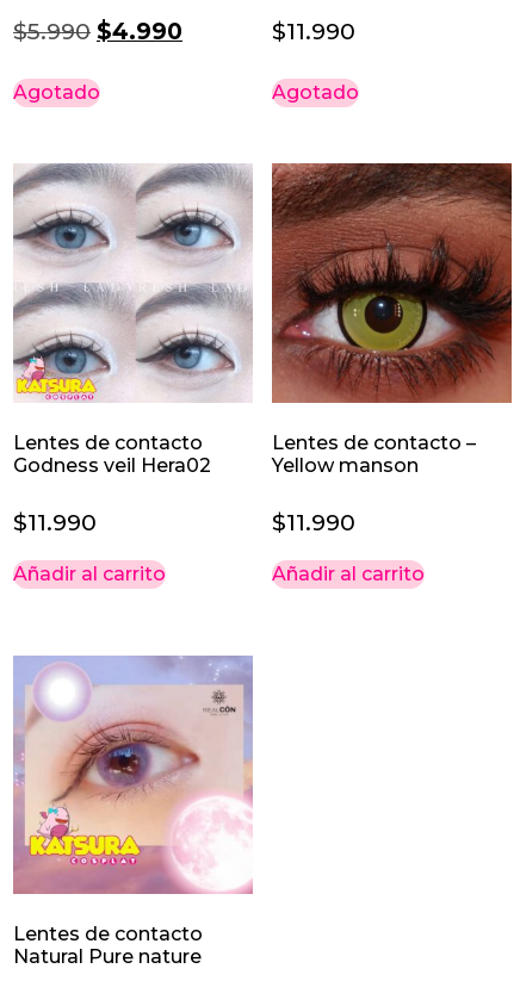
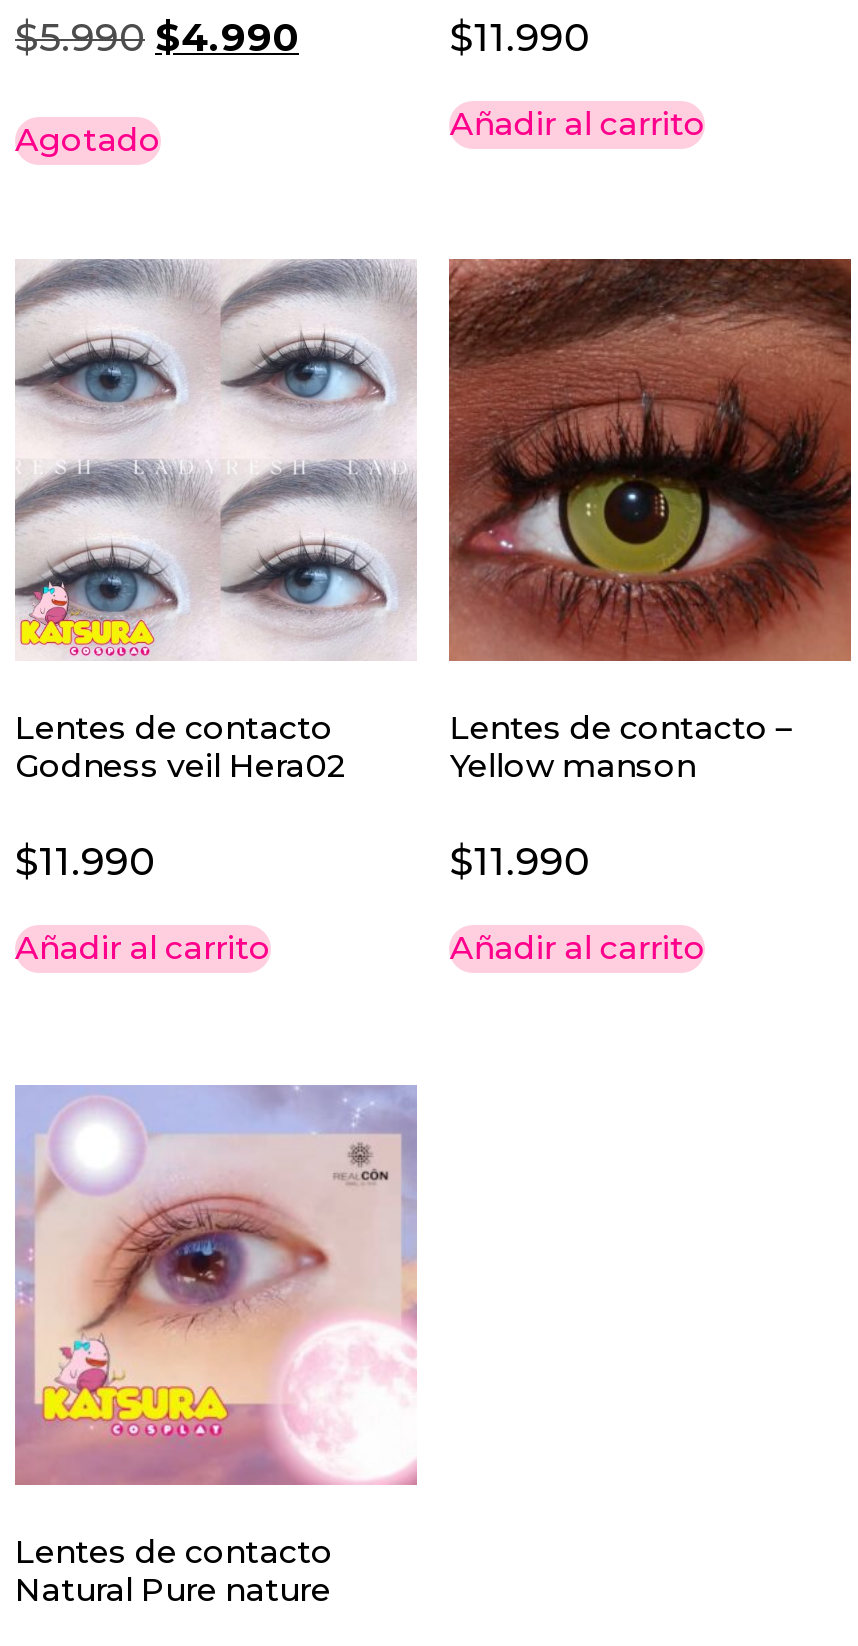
- Agotado
+ Añadir al carrito
